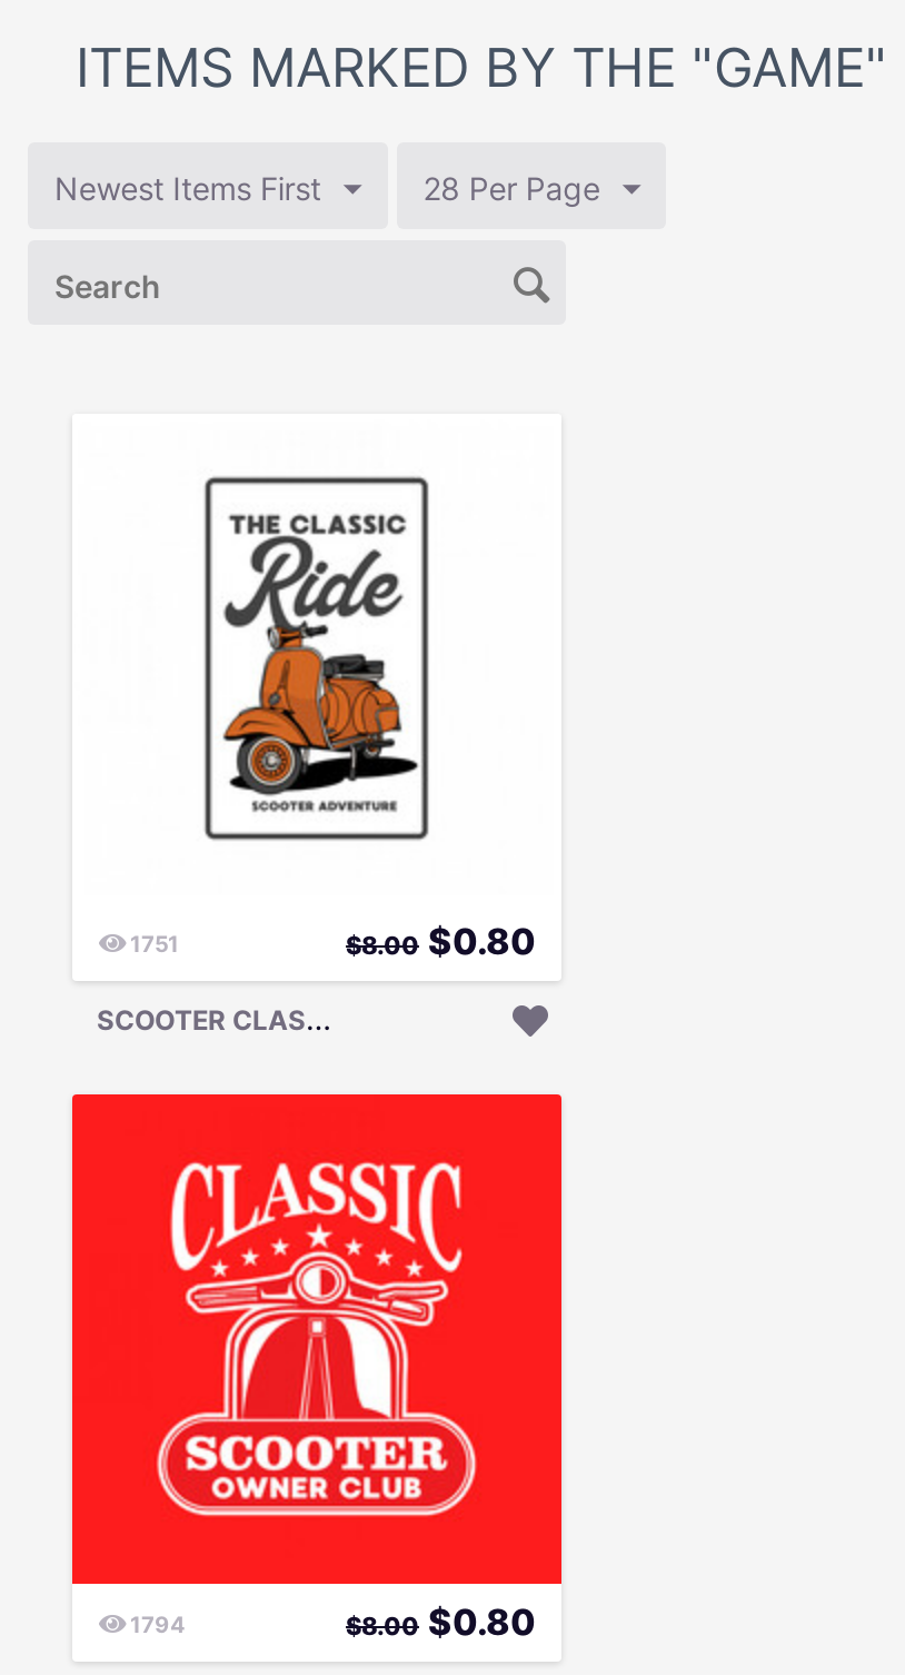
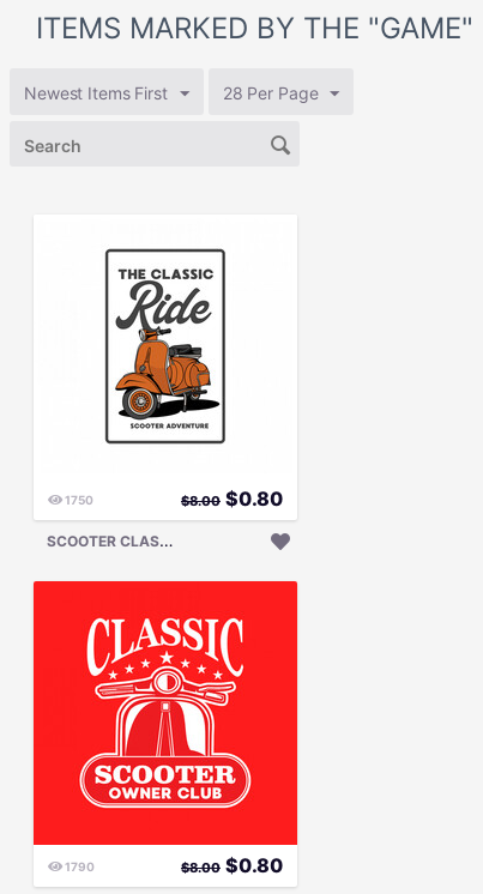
- 1751
+ 1750

- 1794
+ 1790
